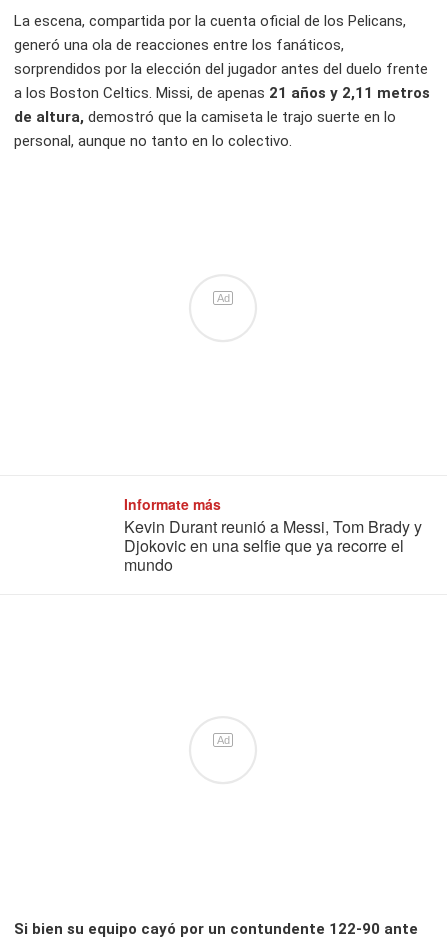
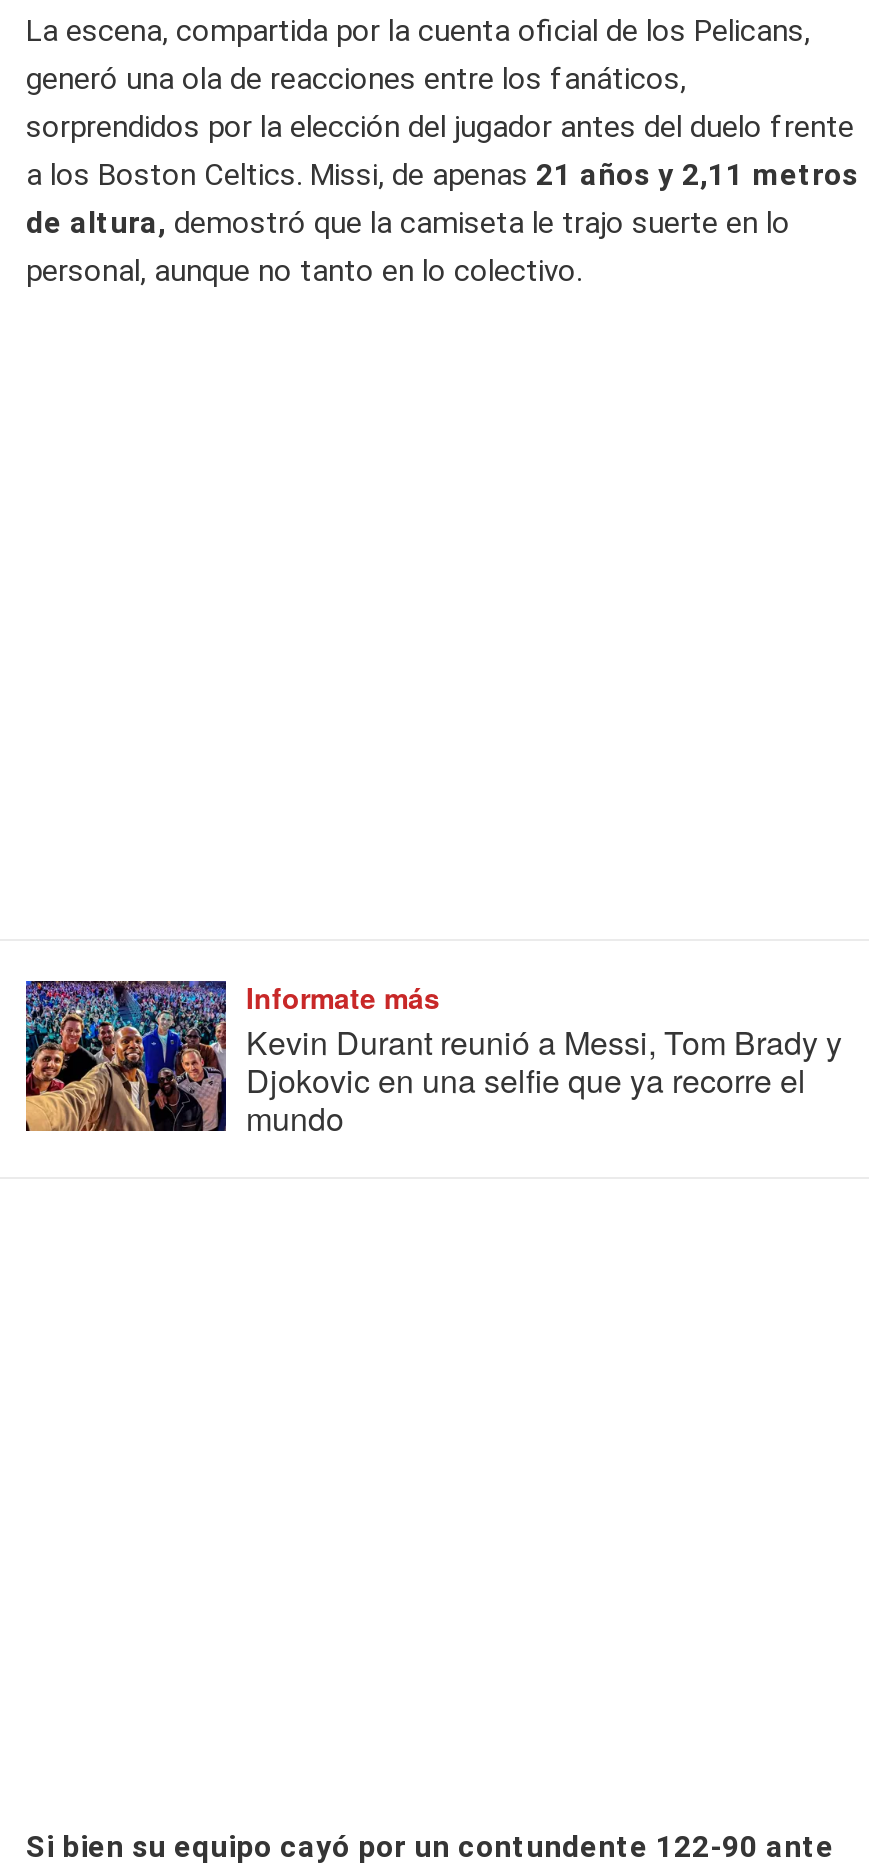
- Ad

+ [image]

- Ad
